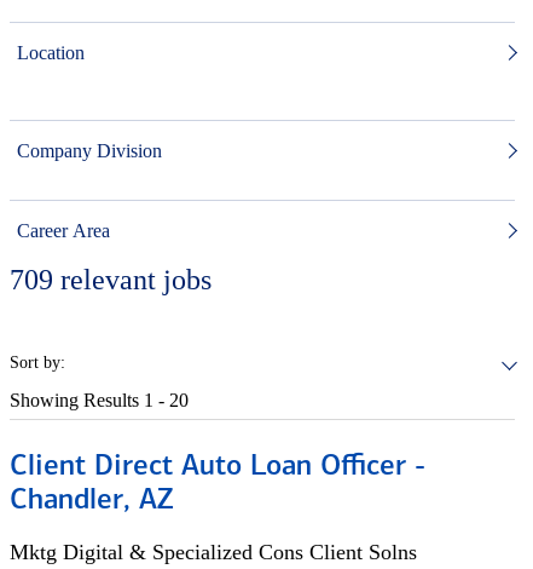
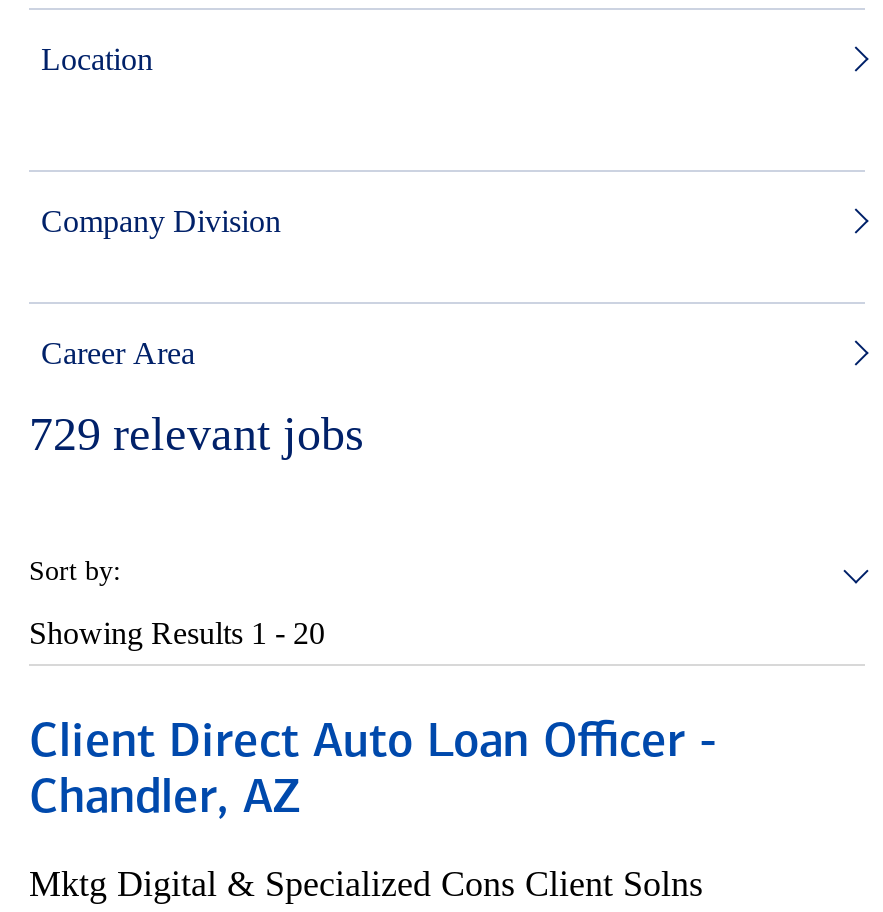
- 709 relevant jobs
+ 729 relevant jobs
